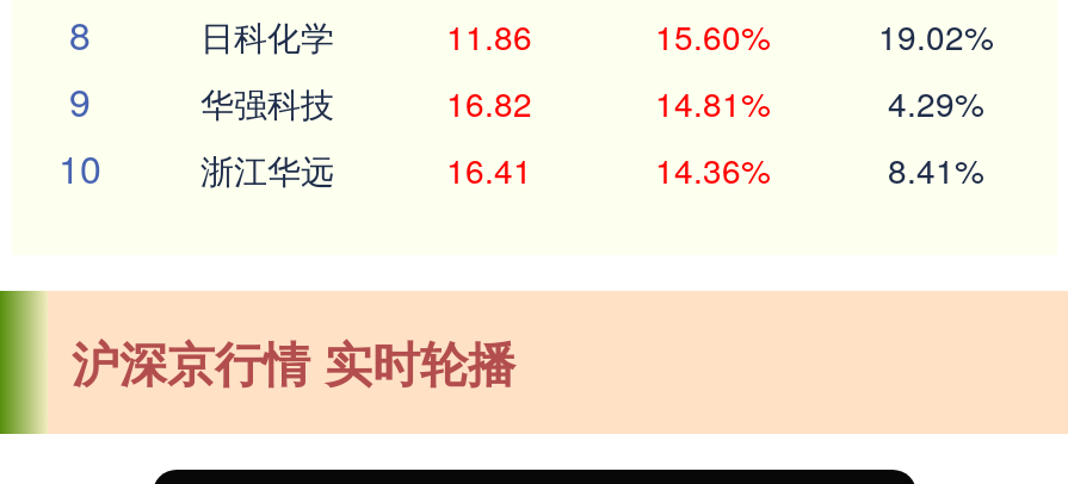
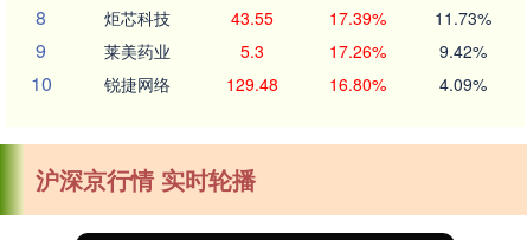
- 日科化学
- 11.86
- 15.60%
- 19.02%
+ 炬芯科技
+ 43.55
+ 17.39%
+ 11.73%

- 华强科技
- 16.82
- 14.81%
- 4.29%
+ 莱美药业
+ 5.3
+ 17.26%
+ 9.42%

- 浙江华远
- 16.41
- 14.36%
- 8.41%
+ 锐捷网络
+ 129.48
+ 16.80%
+ 4.09%
